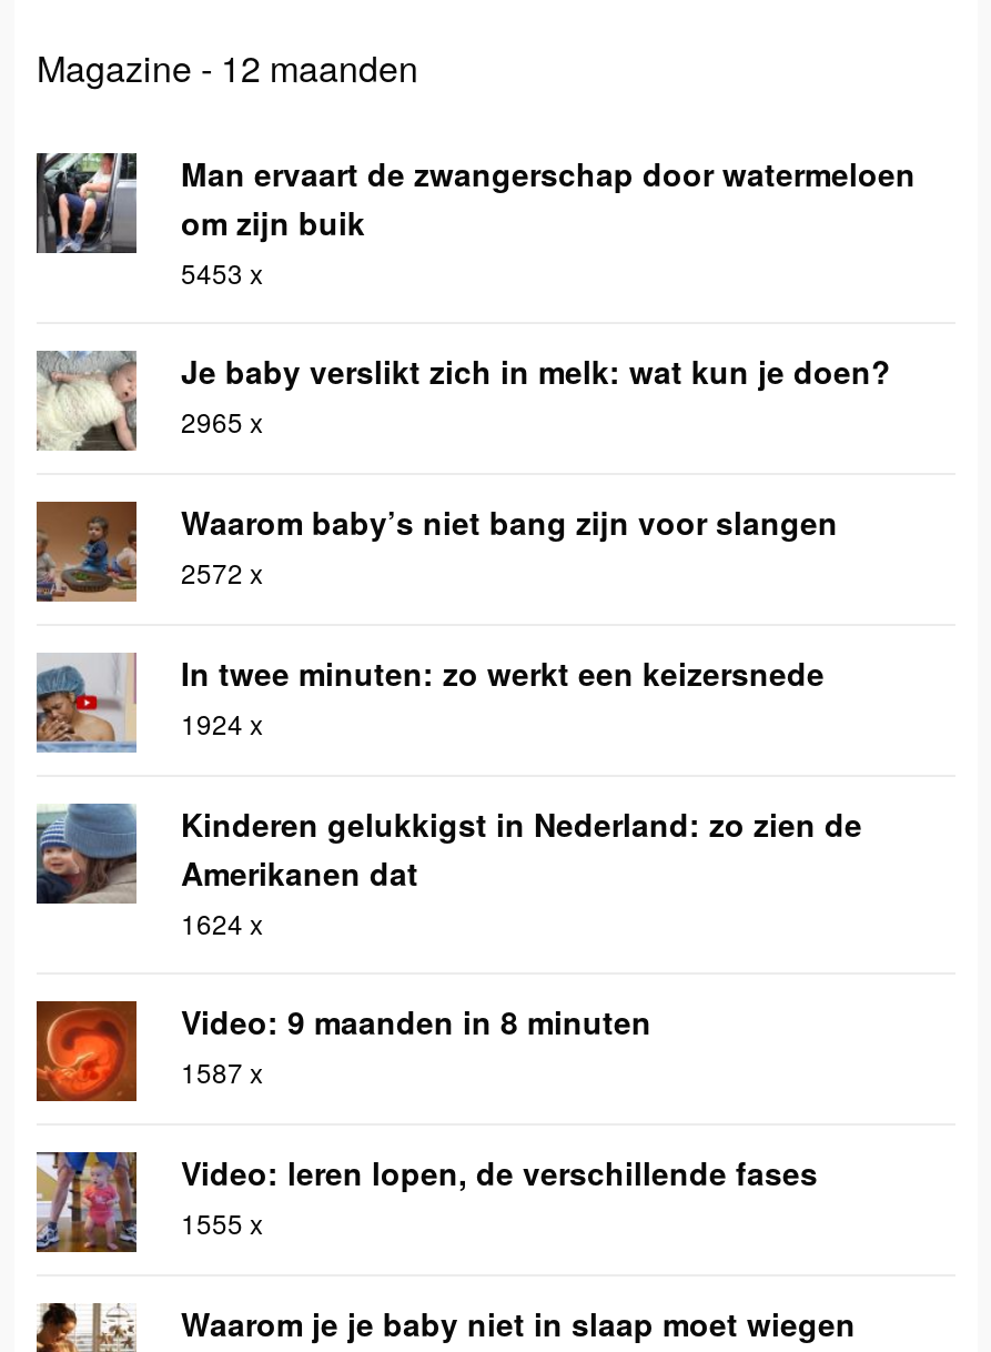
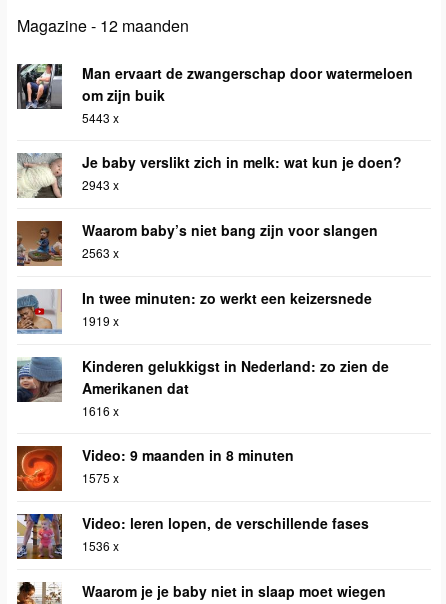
- 5453 x
+ 5443 x

- 2965 x
+ 2943 x

- 2572 x
+ 2563 x

- 1924 x
+ 1919 x

- 1624 x
+ 1616 x

- 1587 x
+ 1575 x

- 1555 x
+ 1536 x
